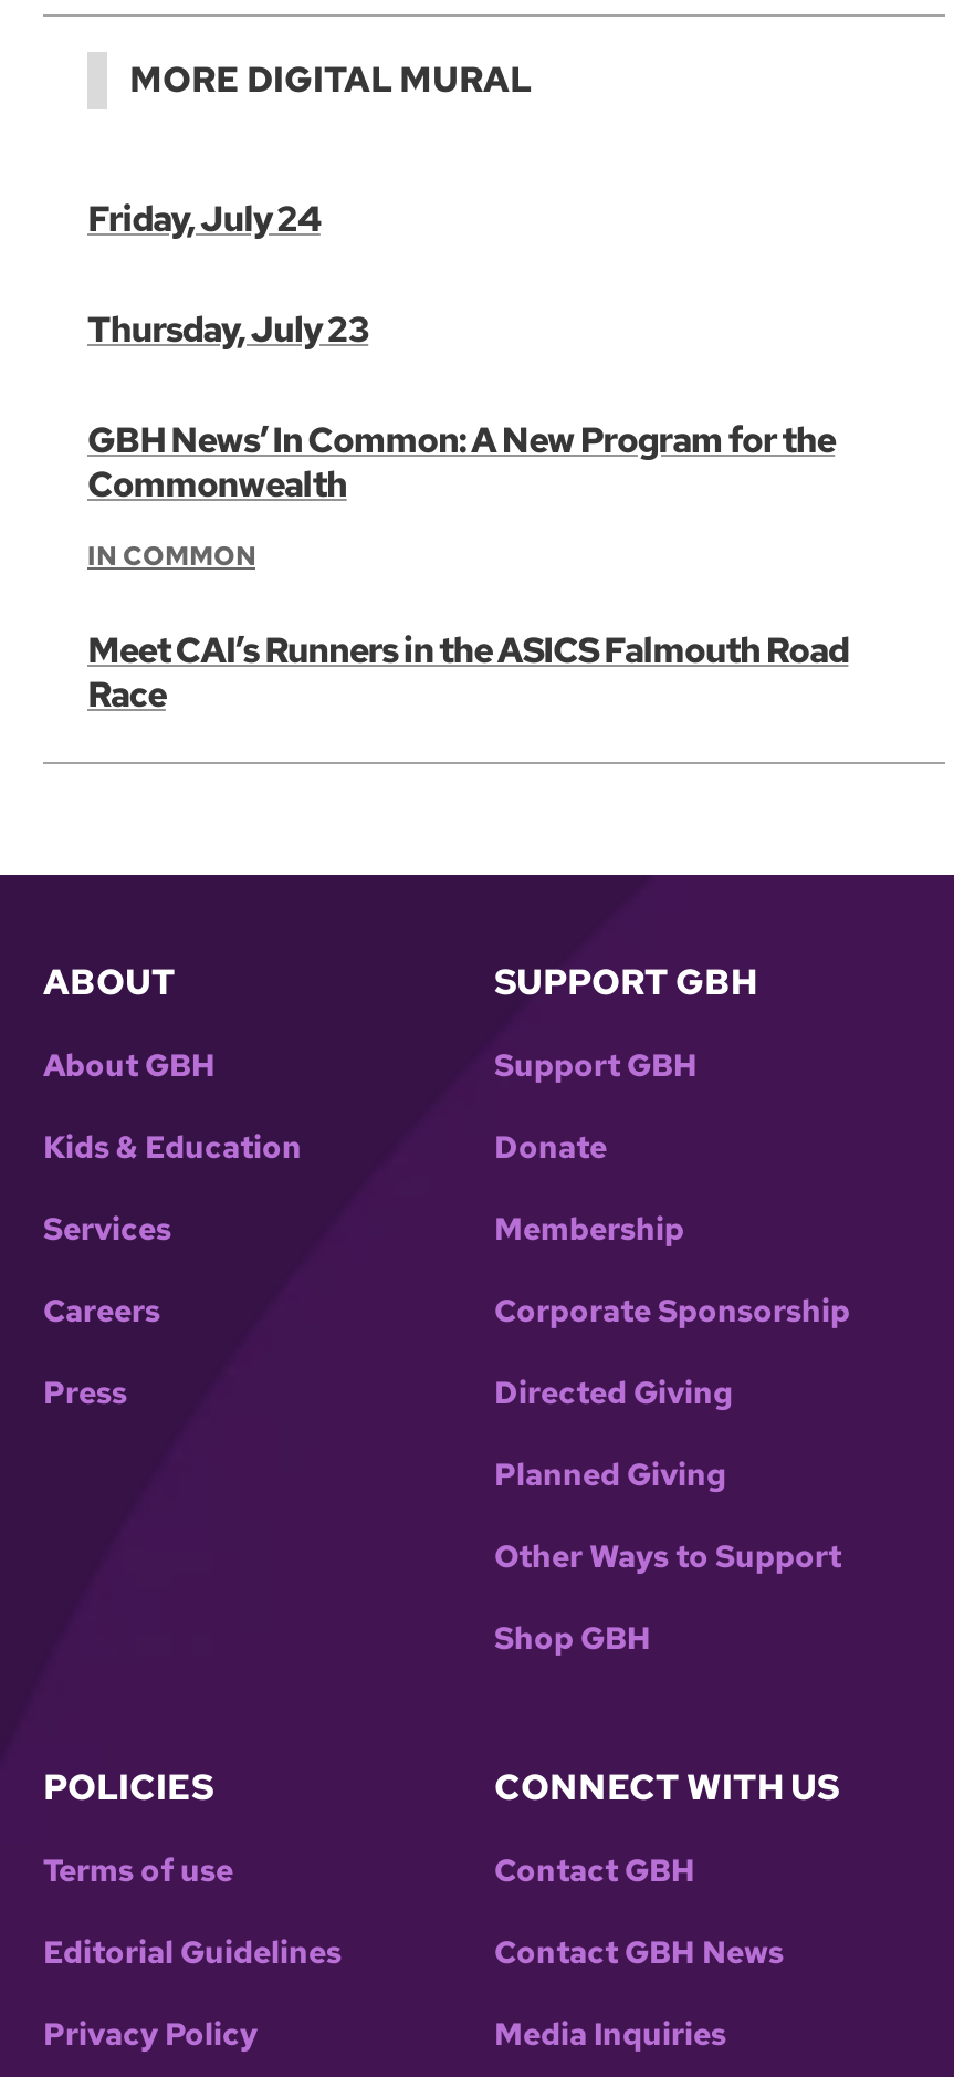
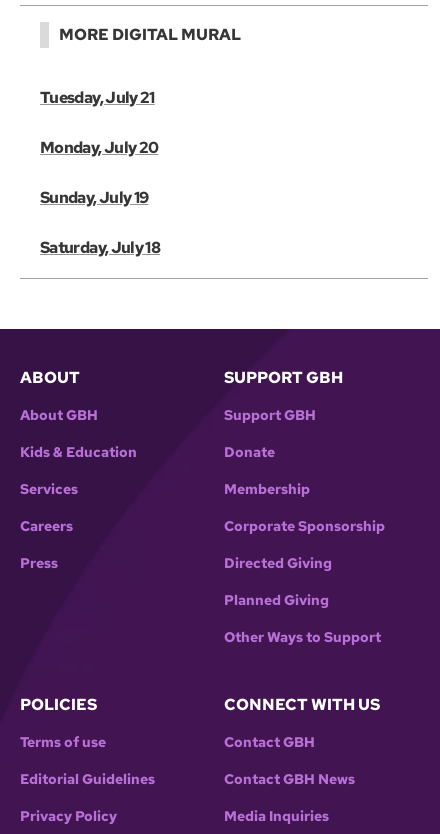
- Friday, July 24
- Thursday, July 23
- GBH News’ In Common: A New Program for the
- Commonwealth
- IN COMMON
- Meet CAI’s Runners in the ASICS Falmouth Road
- Race
+ Tuesday, July 21
+ Monday, July 20
+ Sunday, July 19
+ Saturday, July 18

- Shop GBH
